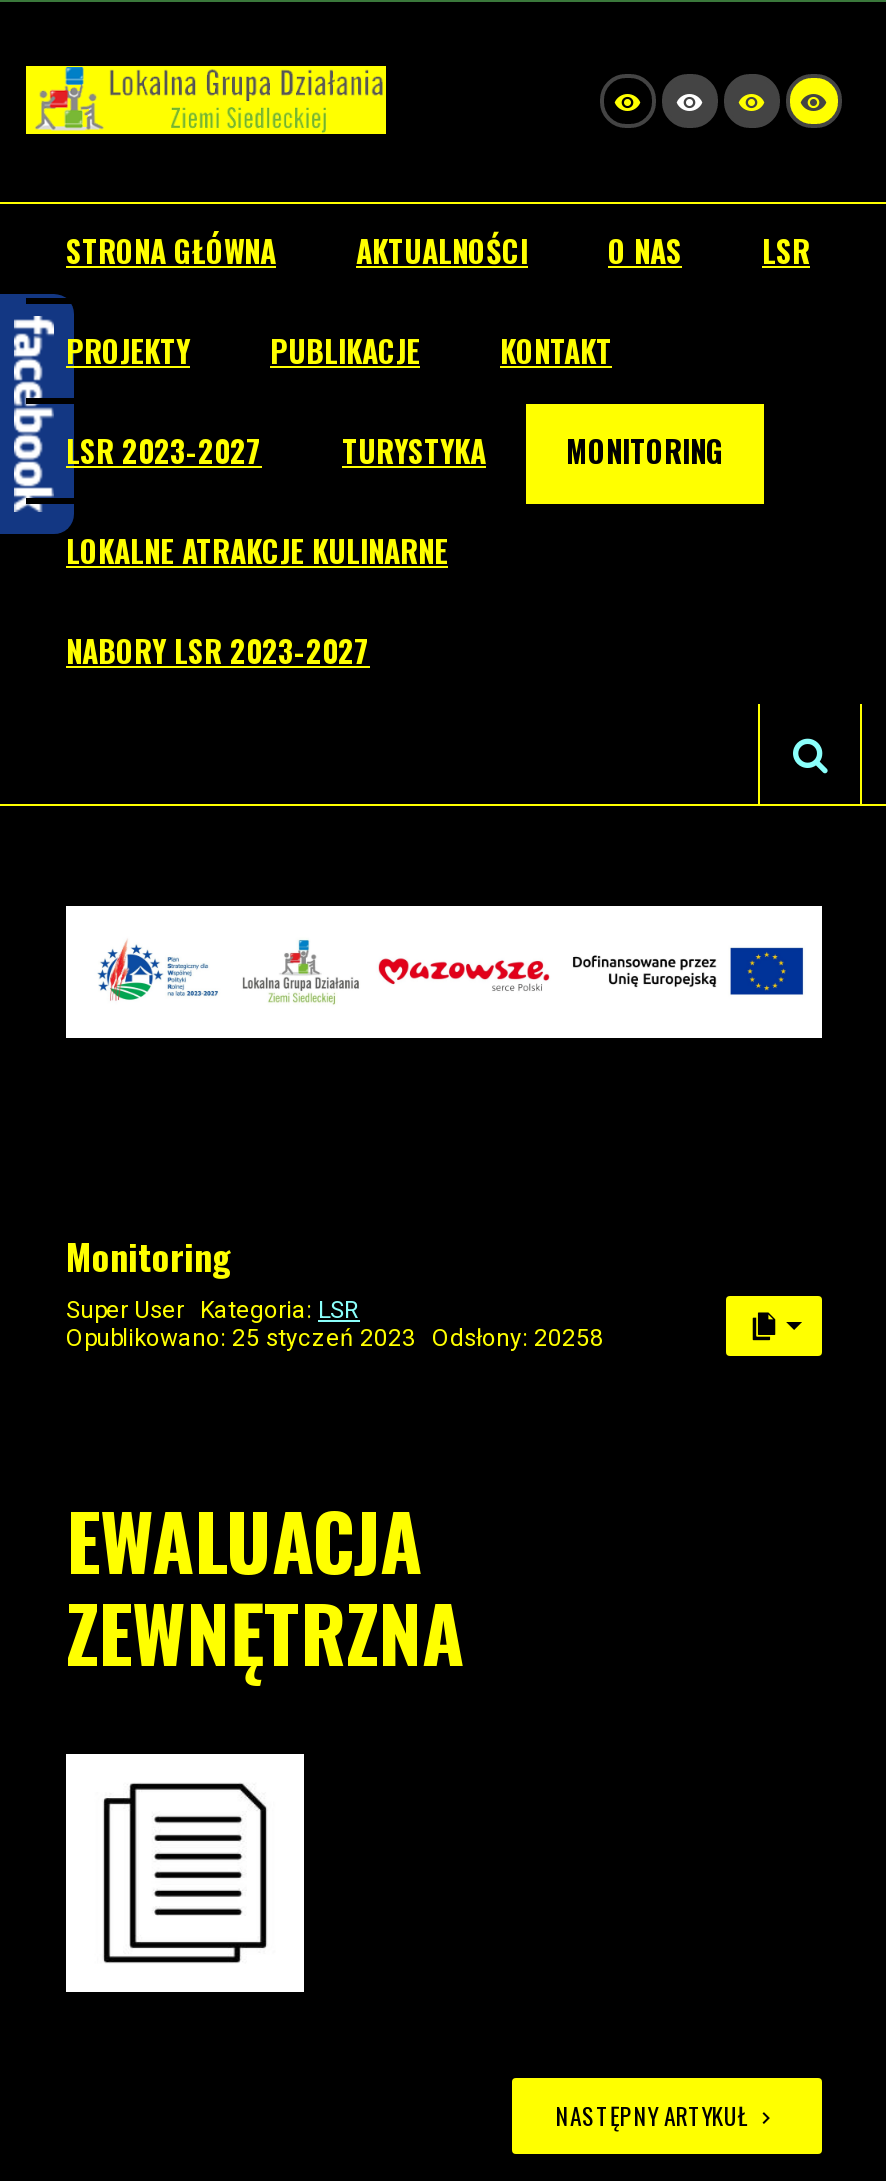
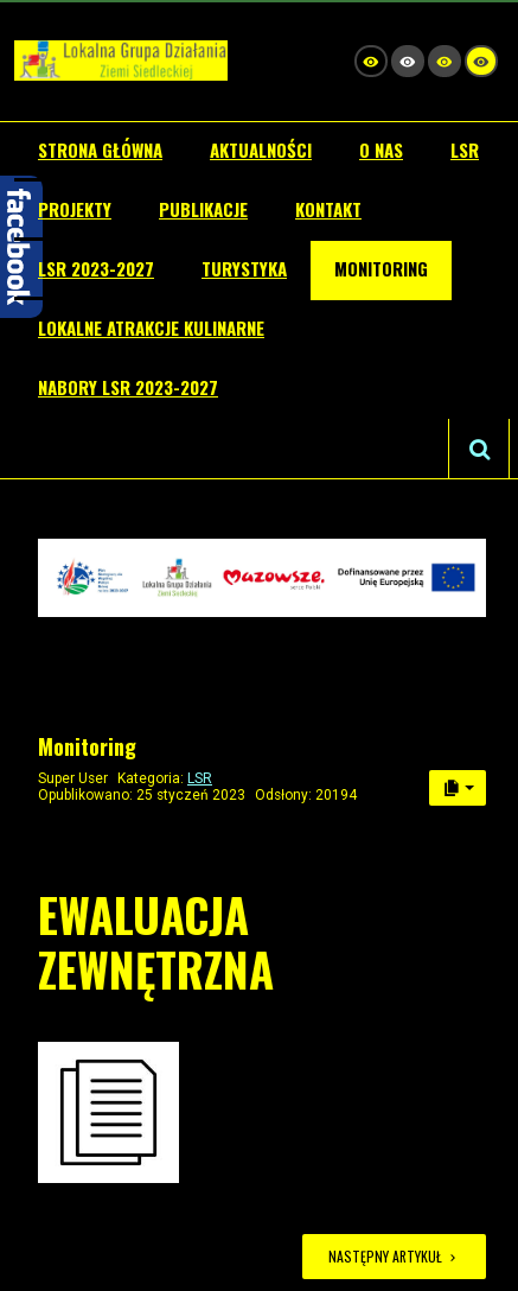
- Opublikowano: 25 styczeń 2023 Odsłony: 20258
+ Opublikowano: 25 styczeń 2023 Odsłony: 20194
